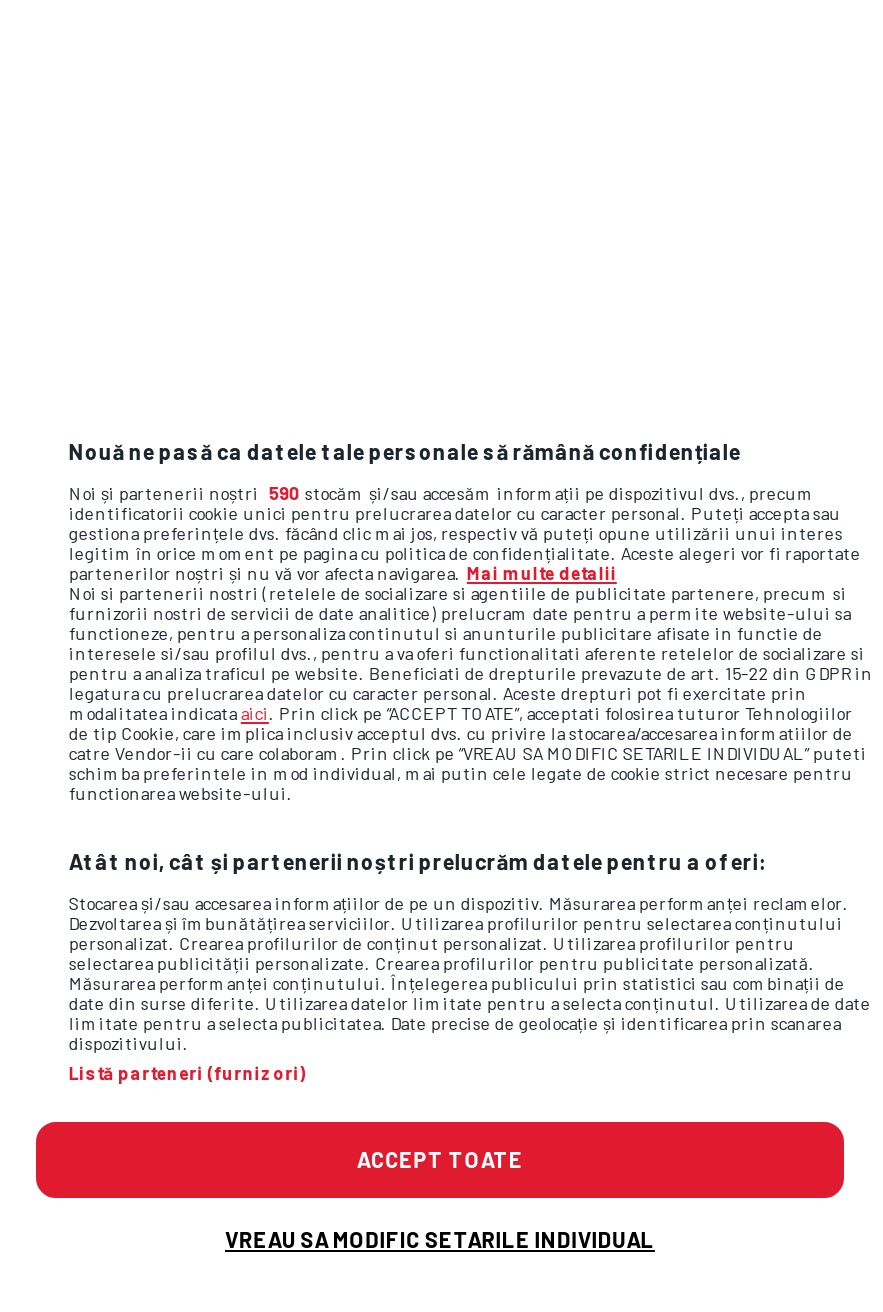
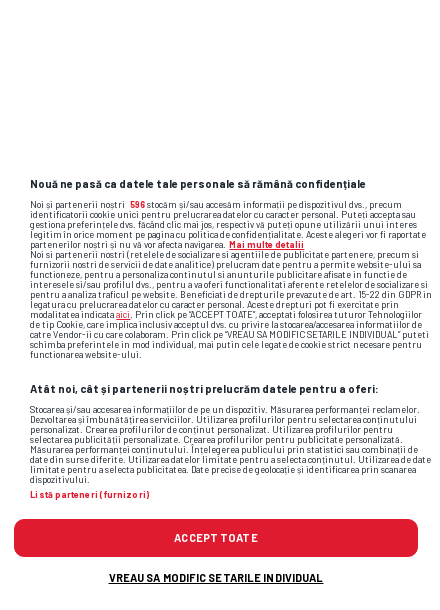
- Noi și partenerii noștri 590 stocăm și/sau accesăm informații pe dispozitivul dvs., precum
+ Noi și partenerii noștri 596 stocăm și/sau accesăm informații pe dispozitivul dvs., precum
